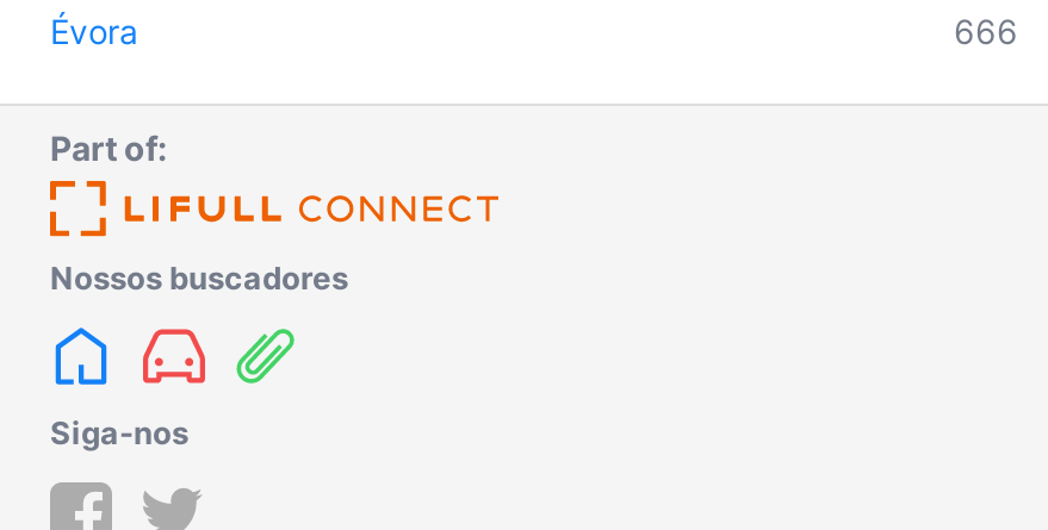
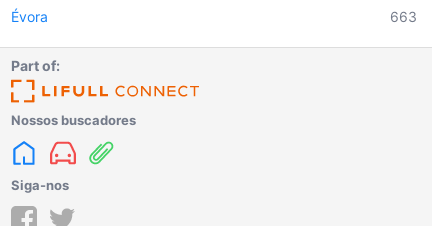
- 666
+ 663
